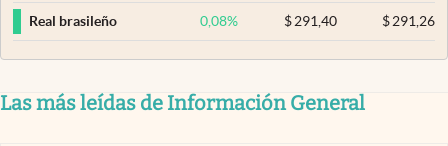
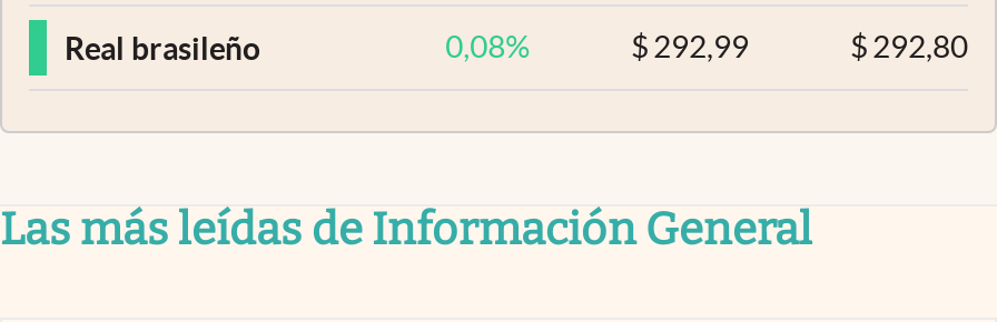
- $ 291,40
+ $ 292,99

- $ 291,26
+ $ 292,80
